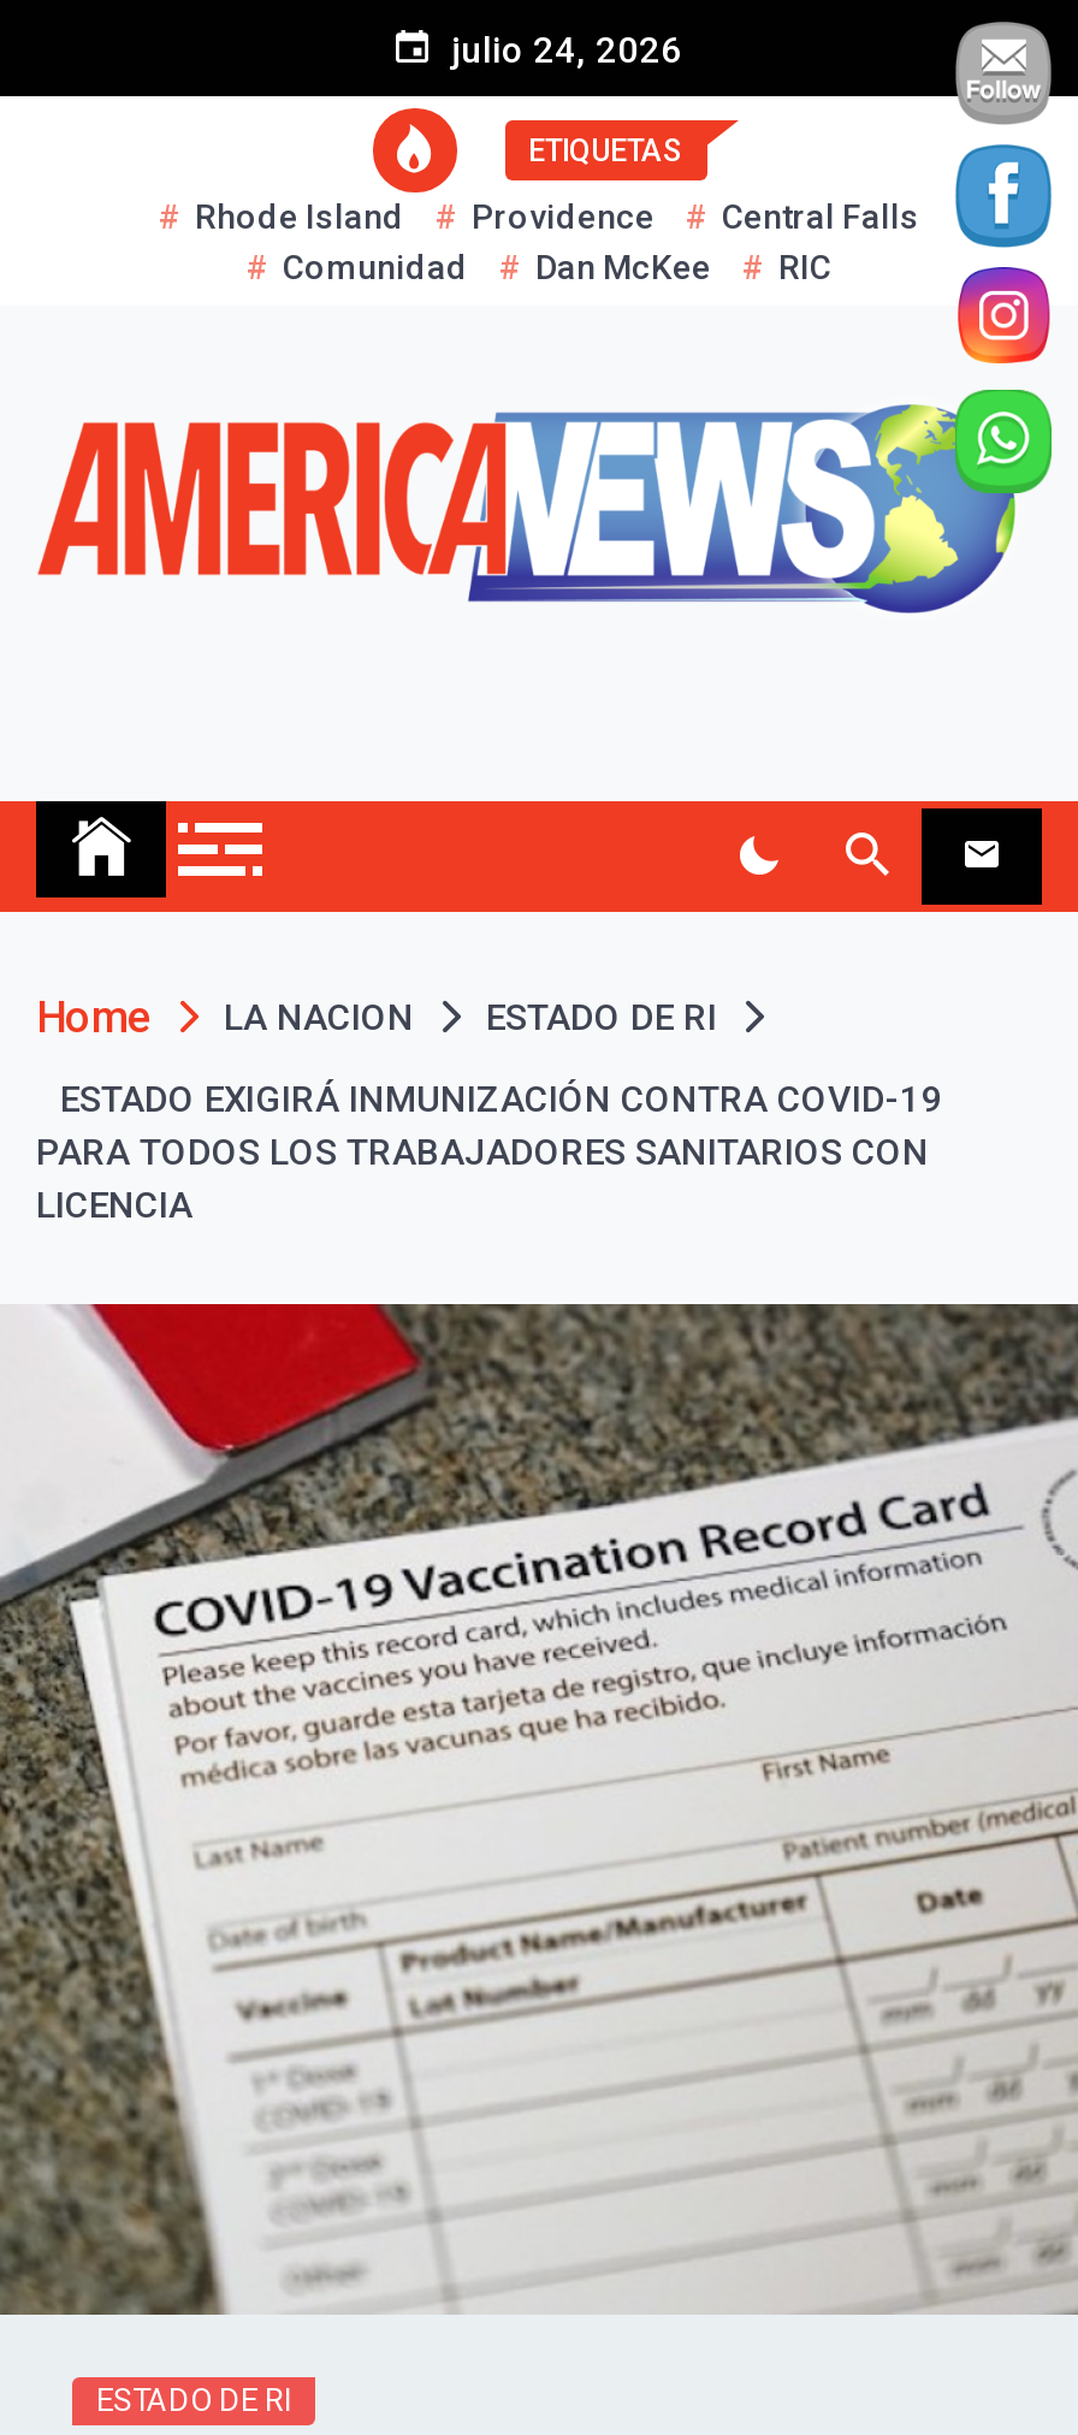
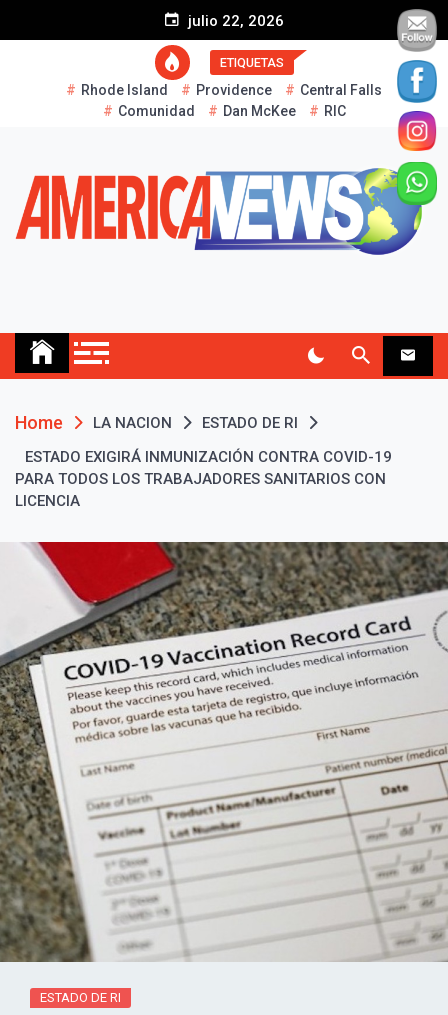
- julio 24, 2026
+ julio 22, 2026
